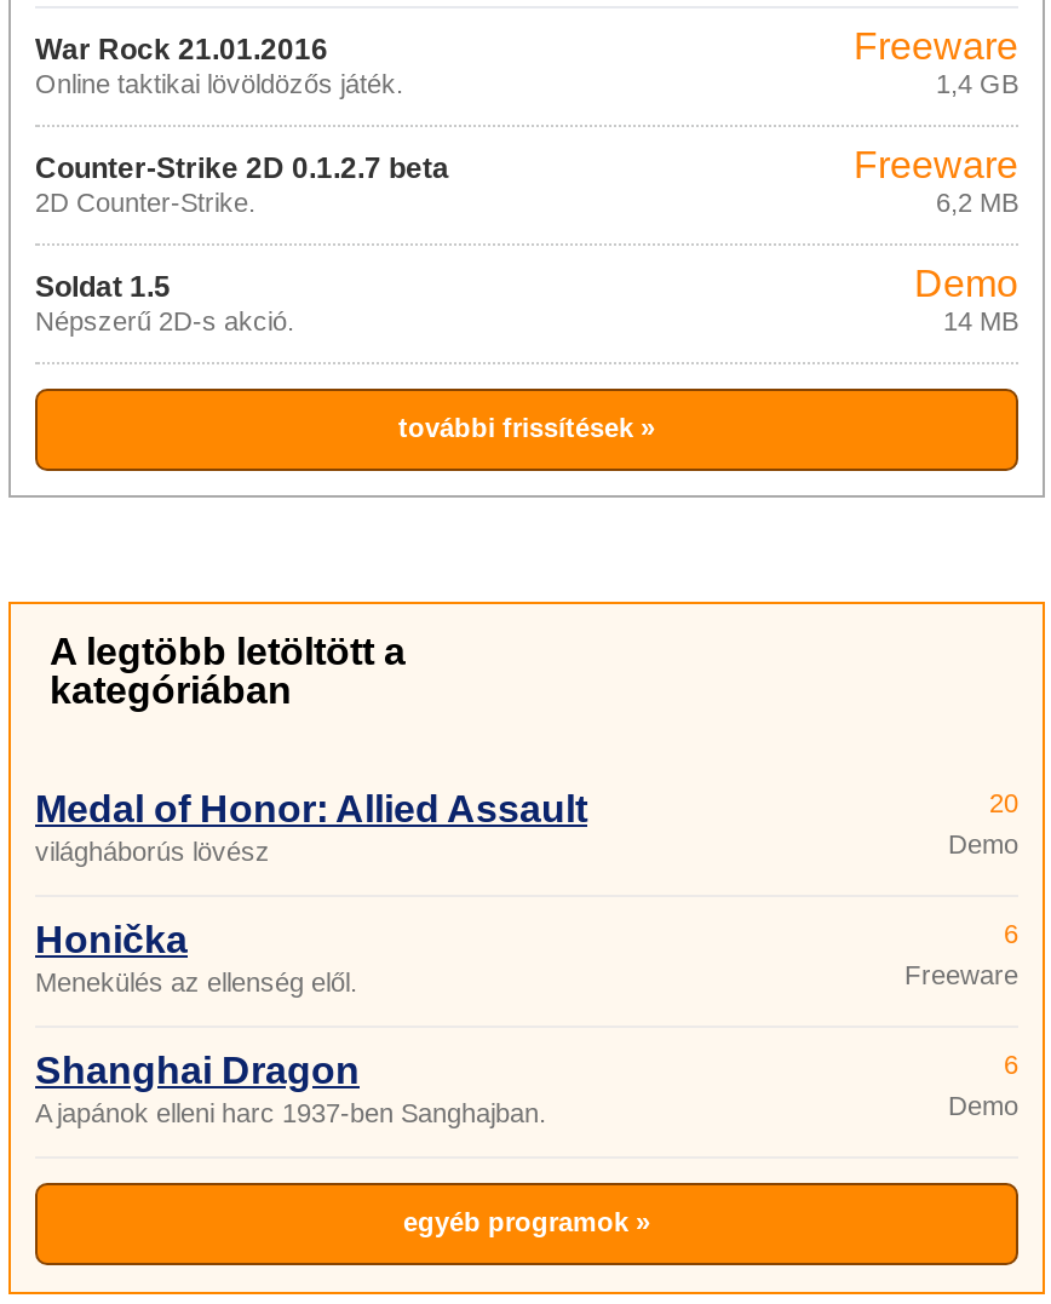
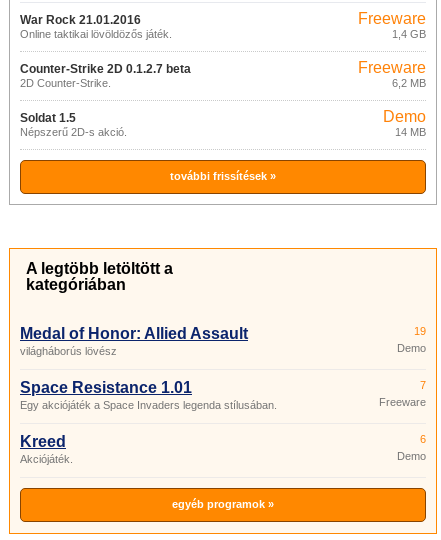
- 20
+ 19

- Honička
- Menekülés az ellenség elől.
+ Space Resistance 1.01
+ Egy akciójáték a Space Invaders legenda stílusában.

- 6
+ 7

- Shanghai Dragon
- A japánok elleni harc 1937-ben Sanghajban.
+ Kreed
+ Akciójáték.
